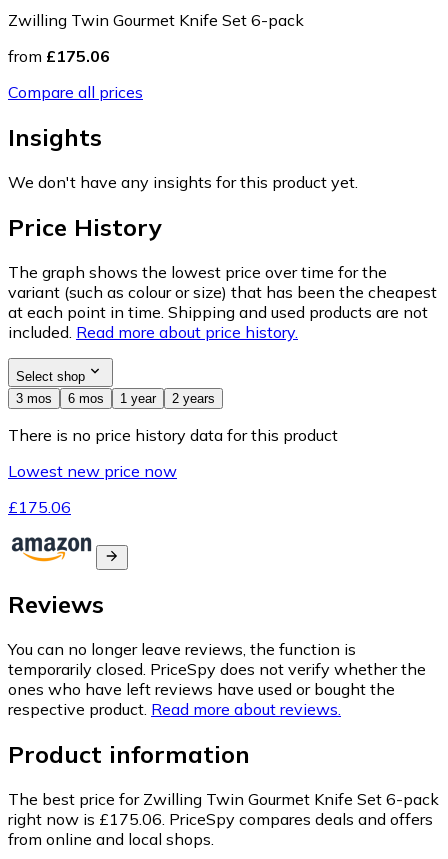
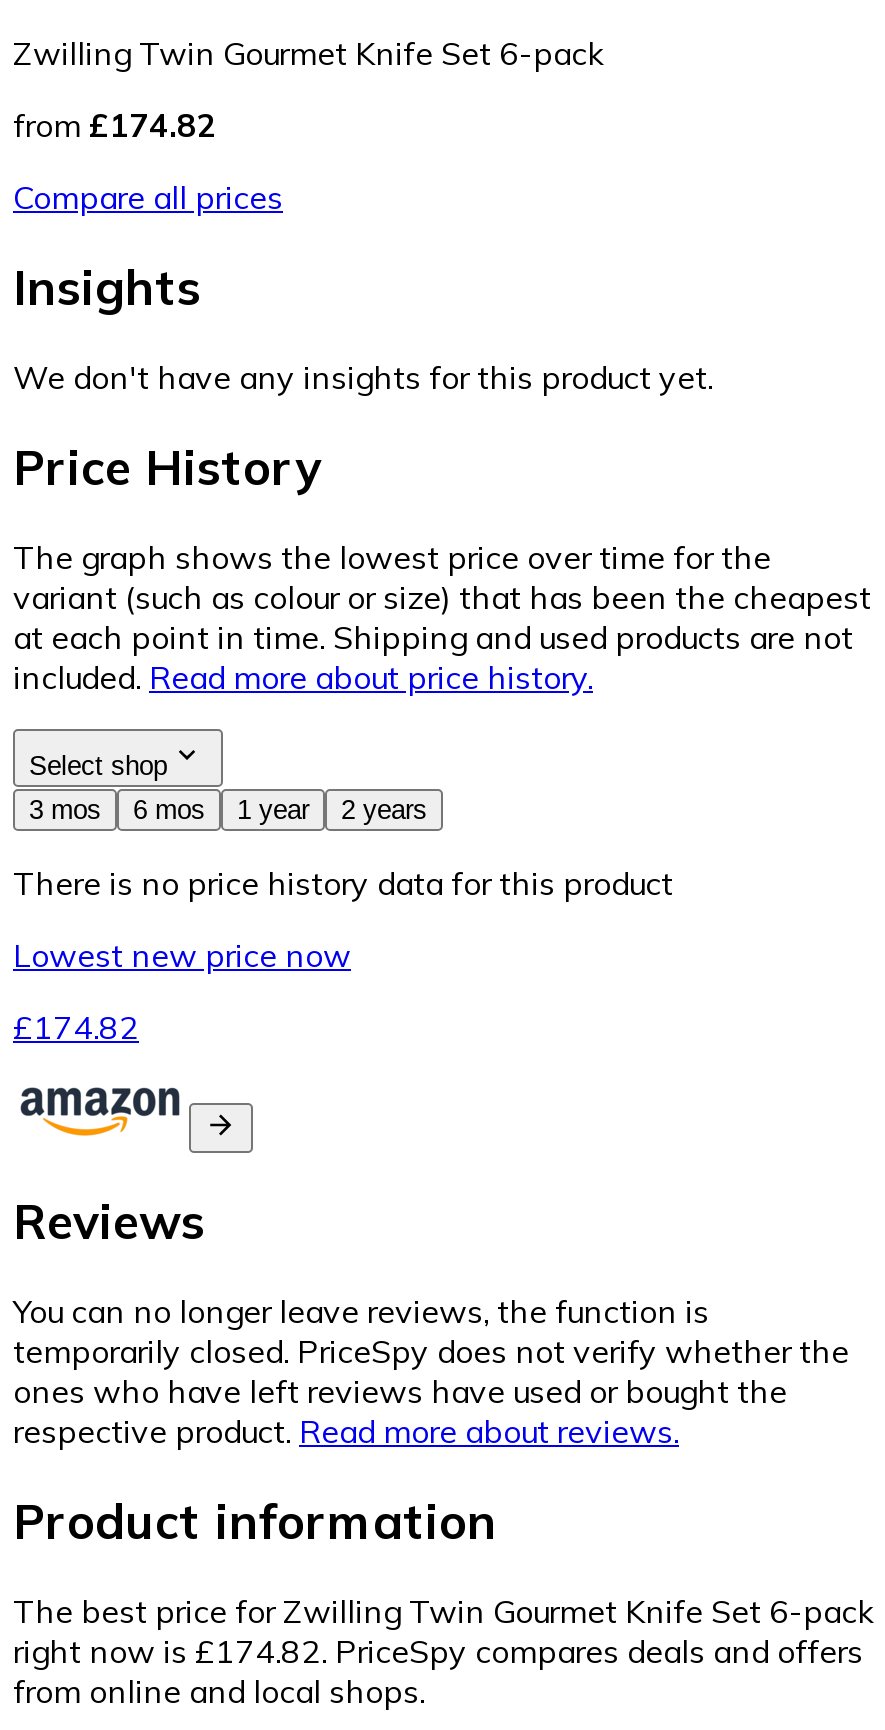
- from £175.06
+ from £174.82

- £175.06
+ £174.82

- right now is £175.06. PriceSpy compares deals and offers
+ right now is £174.82. PriceSpy compares deals and offers
